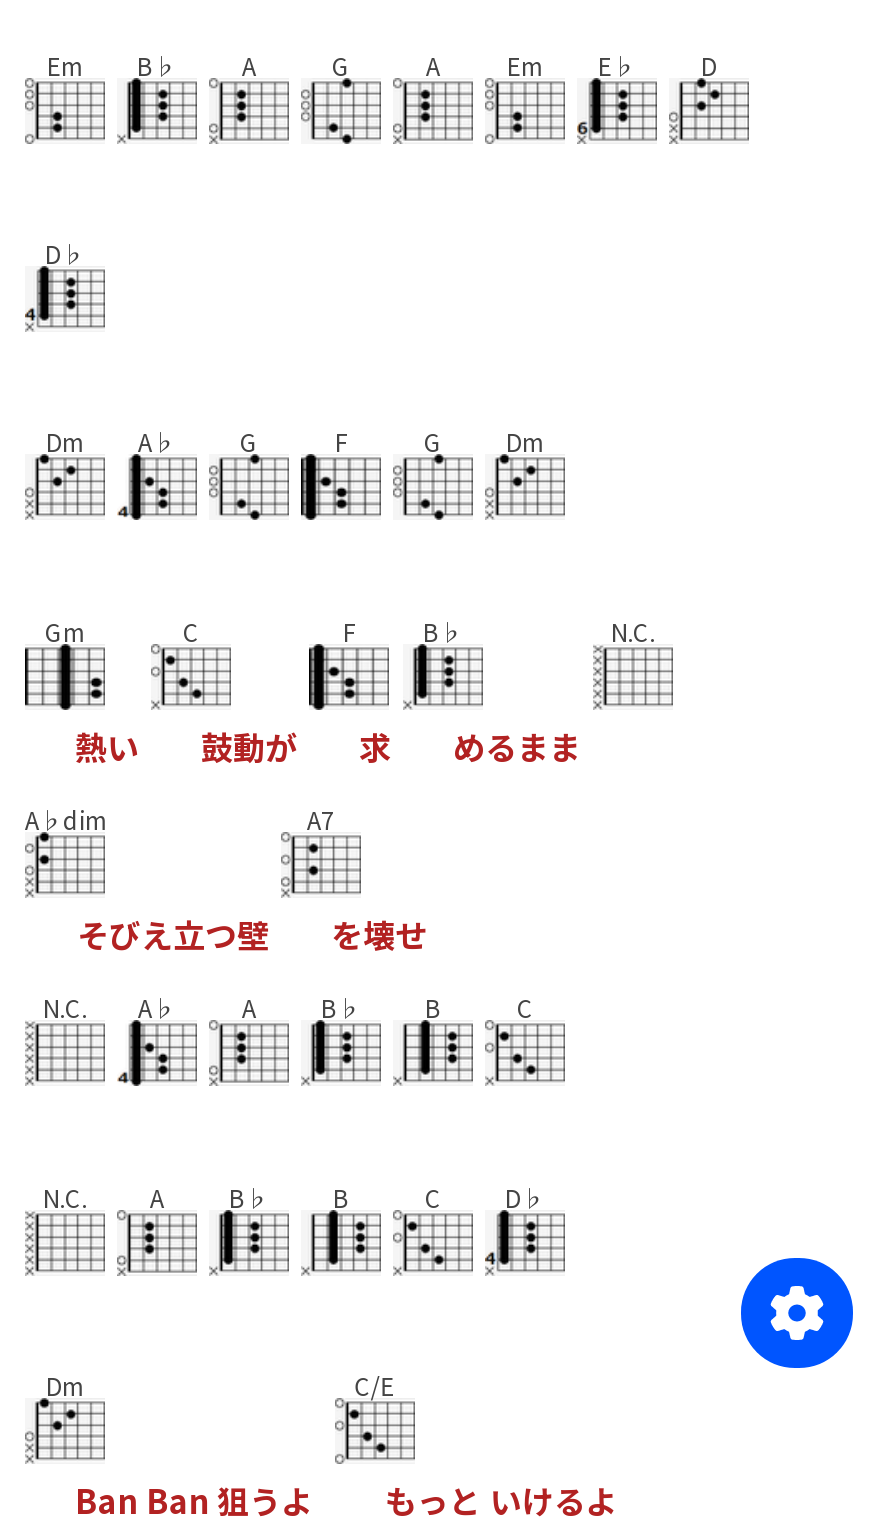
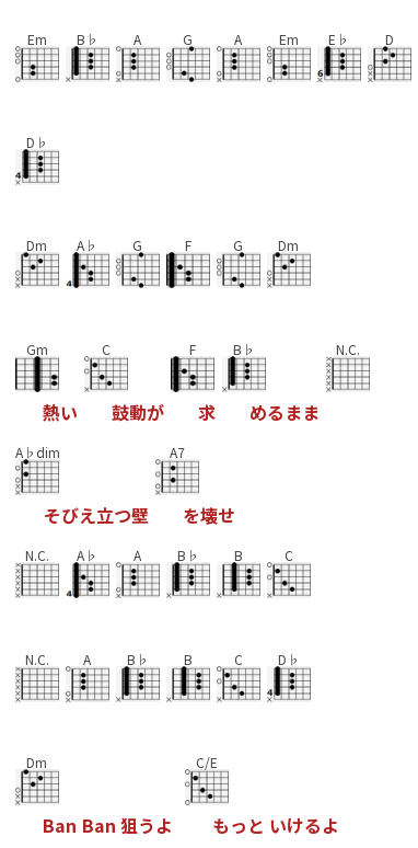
- [image]
